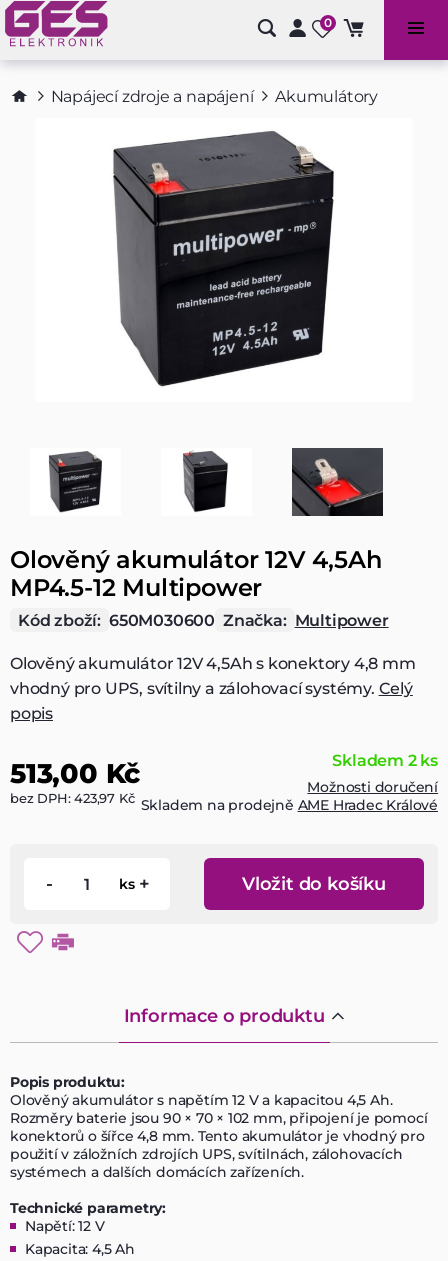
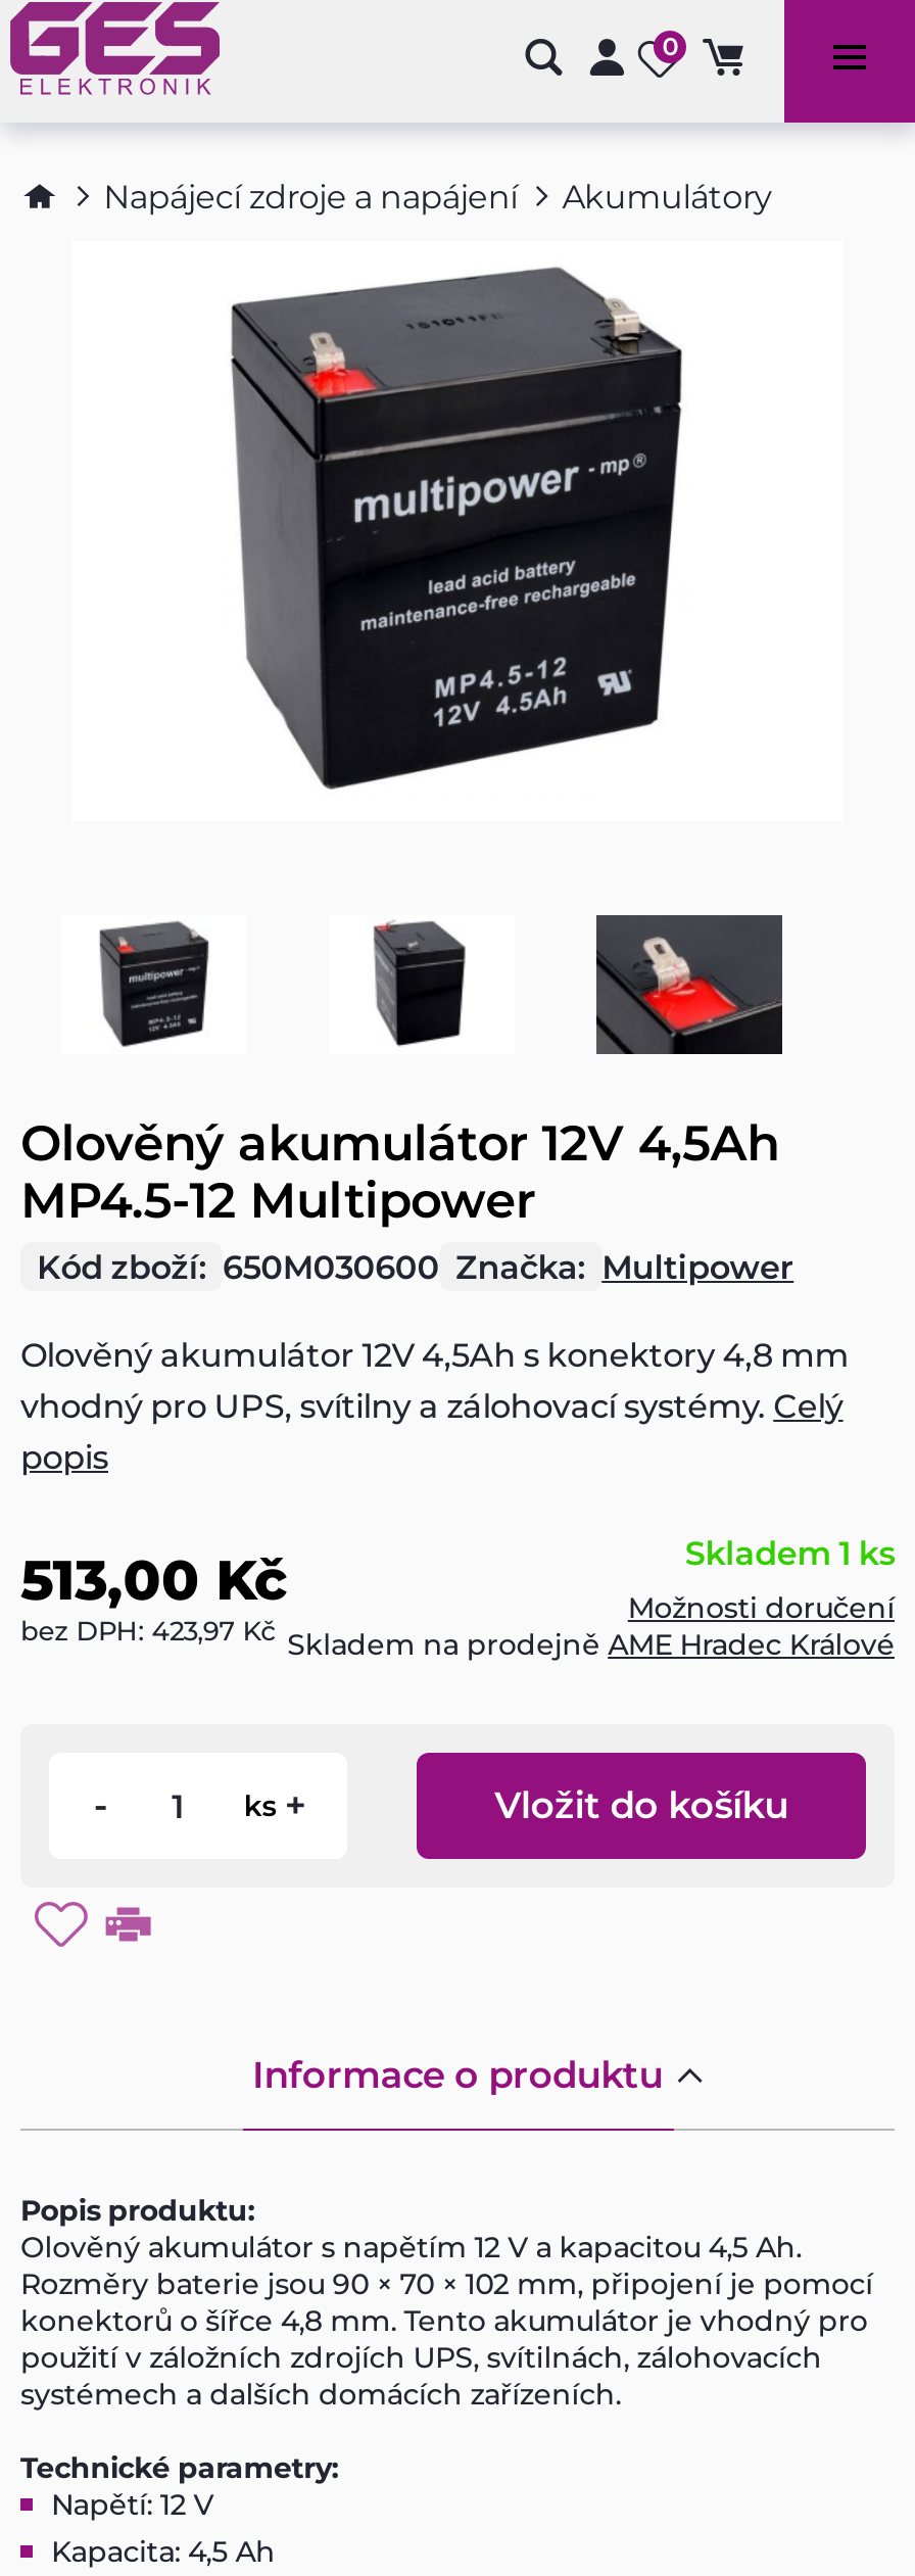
- Skladem 2 ks
+ Skladem 1 ks
